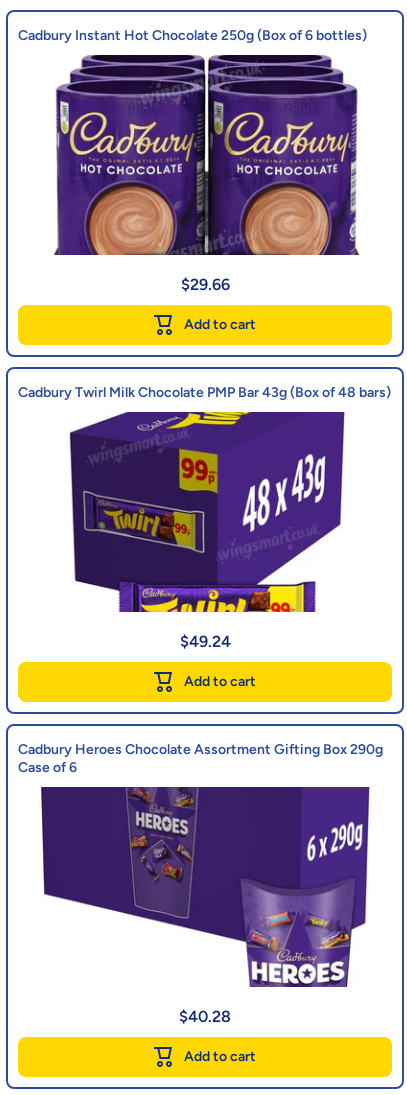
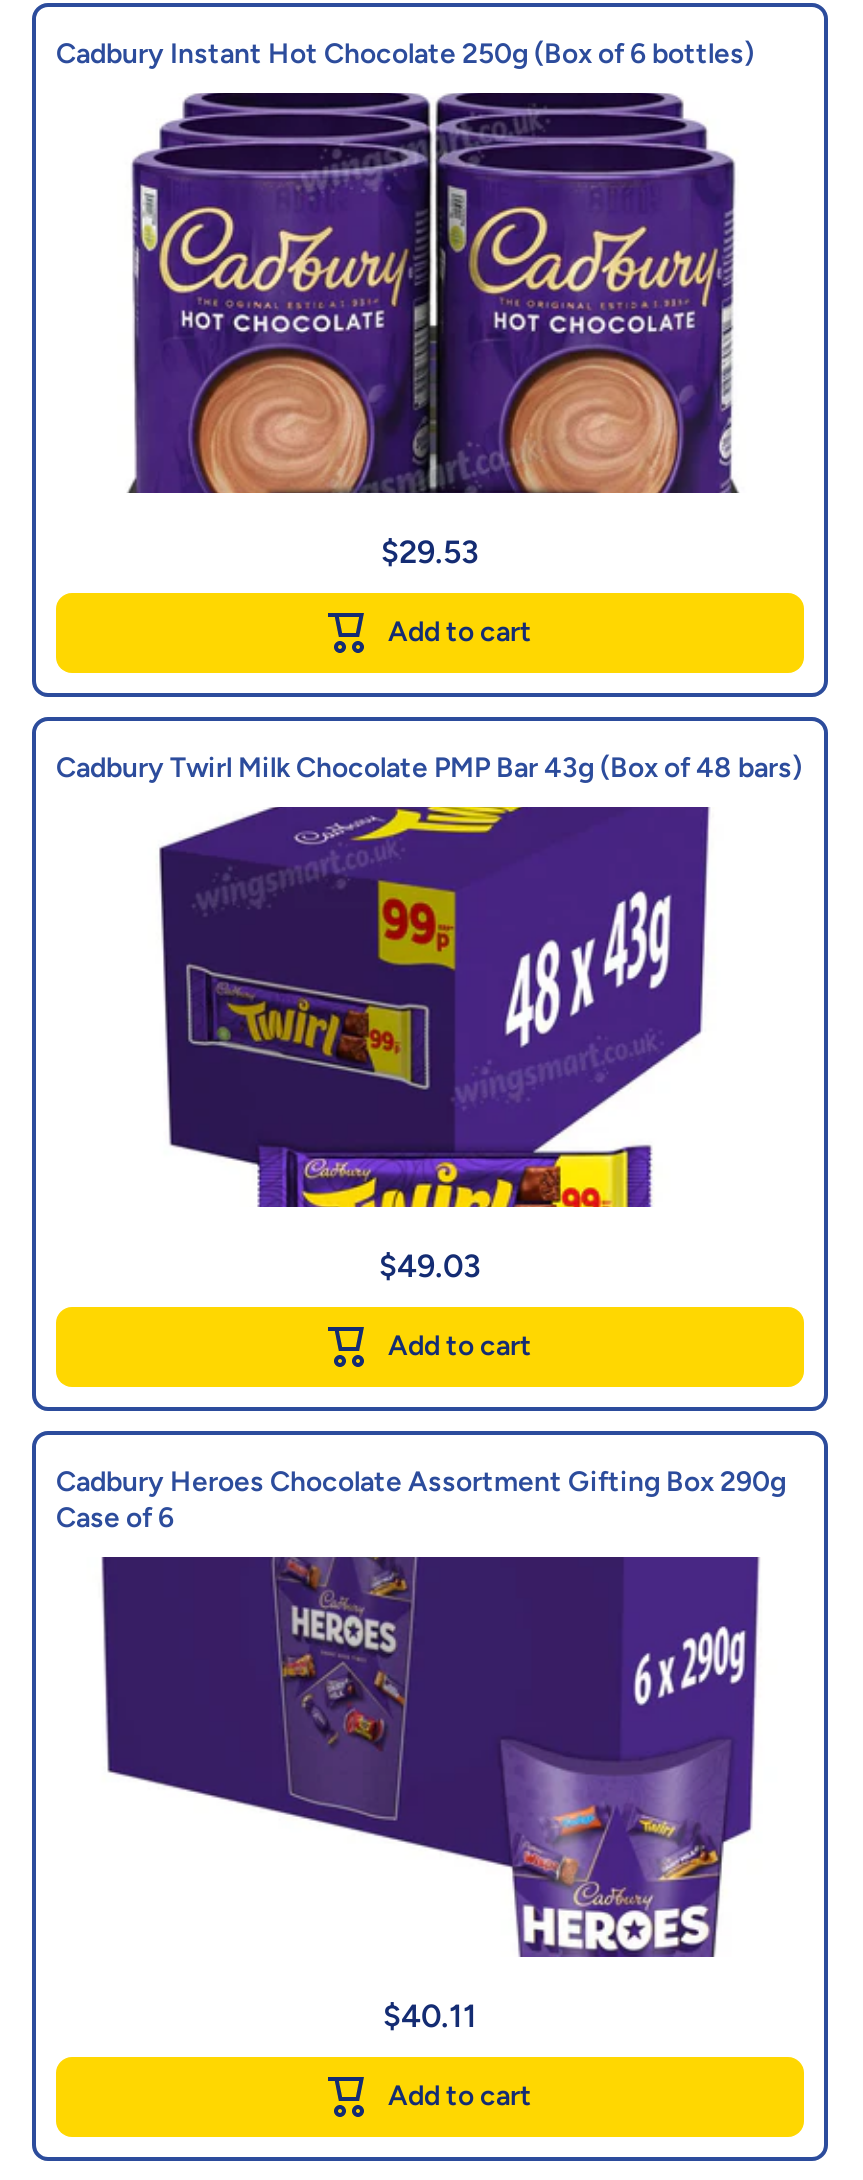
- $29.66
+ $29.53

- $49.24
+ $49.03

- $40.28
+ $40.11
